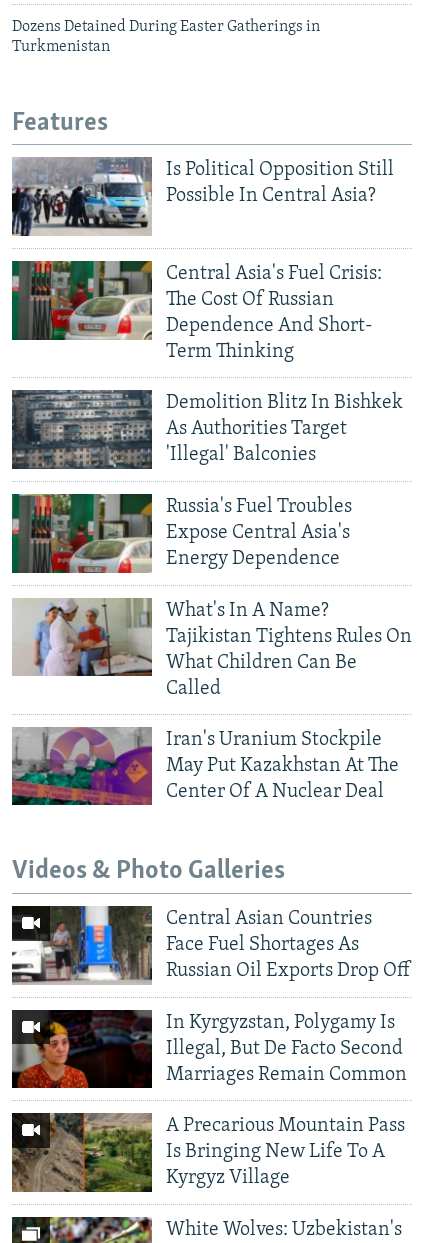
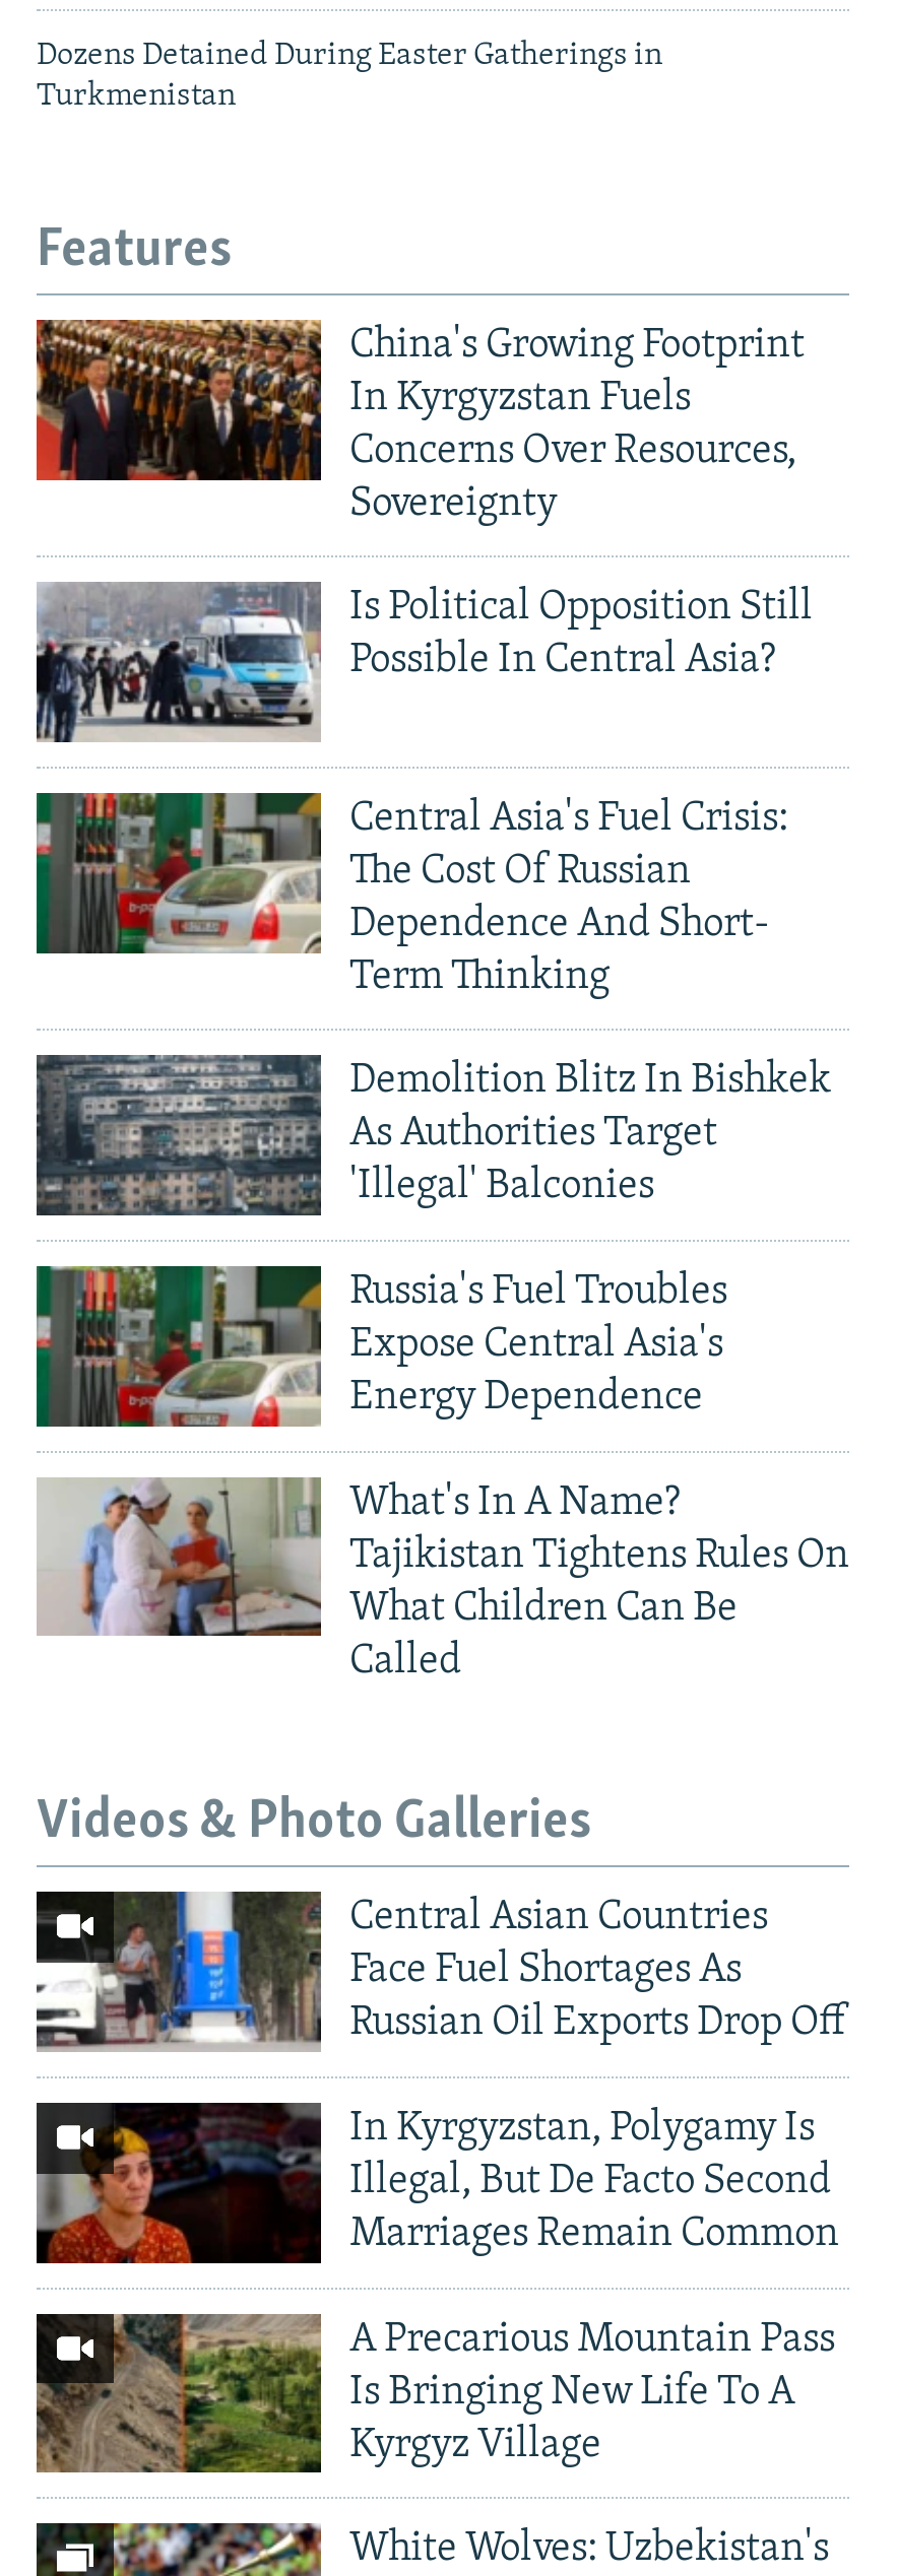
+ [image]
+ China's Growing Footprint
+ In Kyrgyzstan Fuels
+ Concerns Over Resources,
+ Sovereignty

moved down: [image] | Is Political Opposition Still | Possible In Central Asia? | ... | What Children Can Be | Called

- [image]
- Iran's Uranium Stockpile
- May Put Kazakhstan At The
- Center Of A Nuclear Deal
